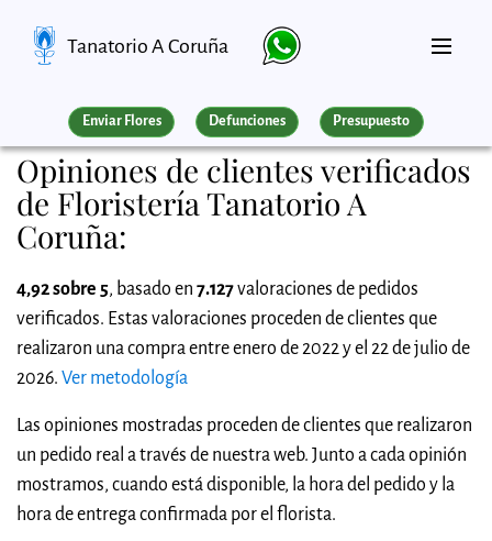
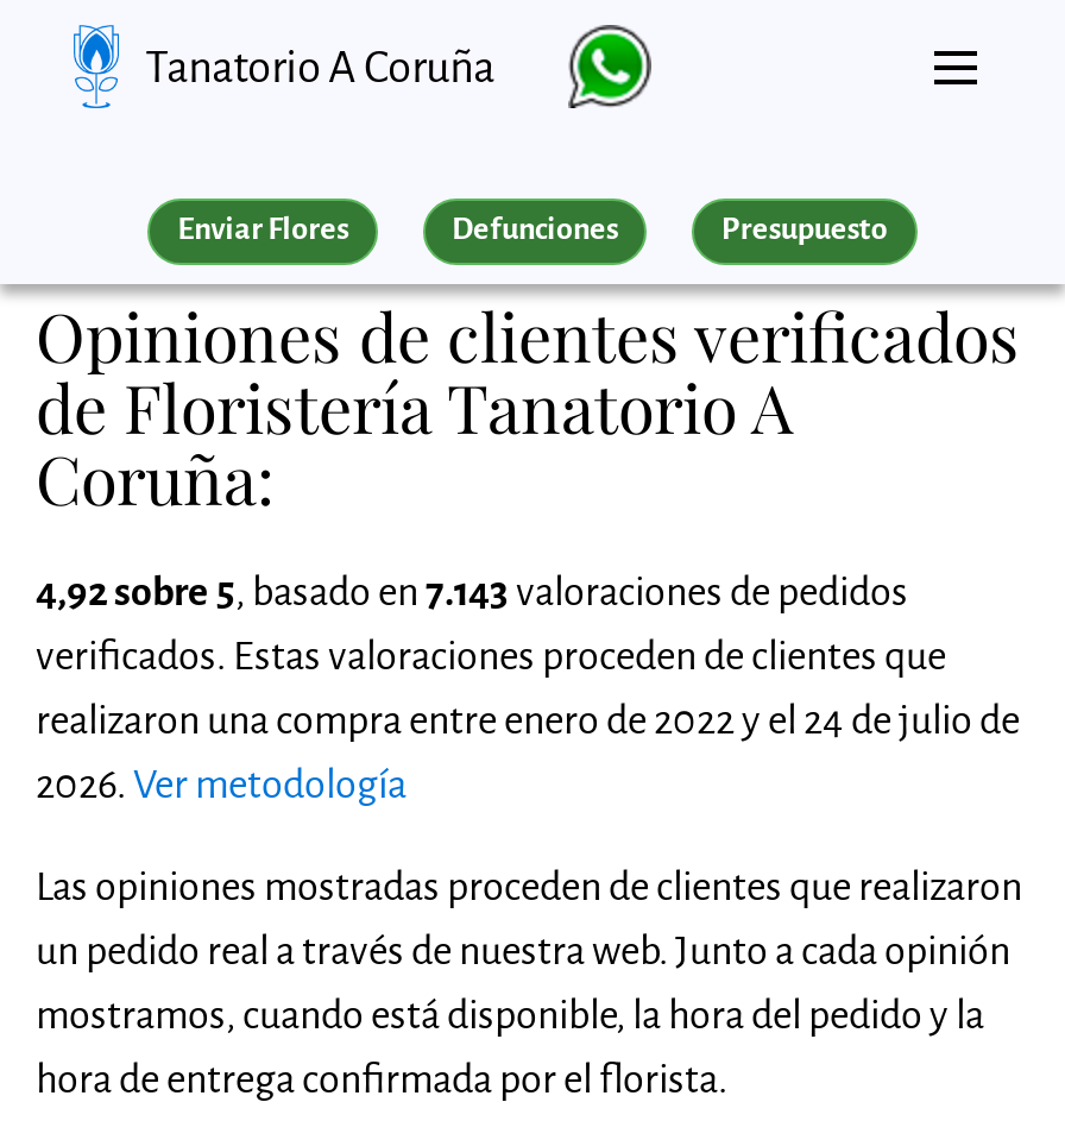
- 4,92 sobre 5, basado en 7.127 valoraciones de pedidos
+ 4,92 sobre 5, basado en 7.143 valoraciones de pedidos

- realizaron una compra entre enero de 2022 y el 22 de julio de
+ realizaron una compra entre enero de 2022 y el 24 de julio de
